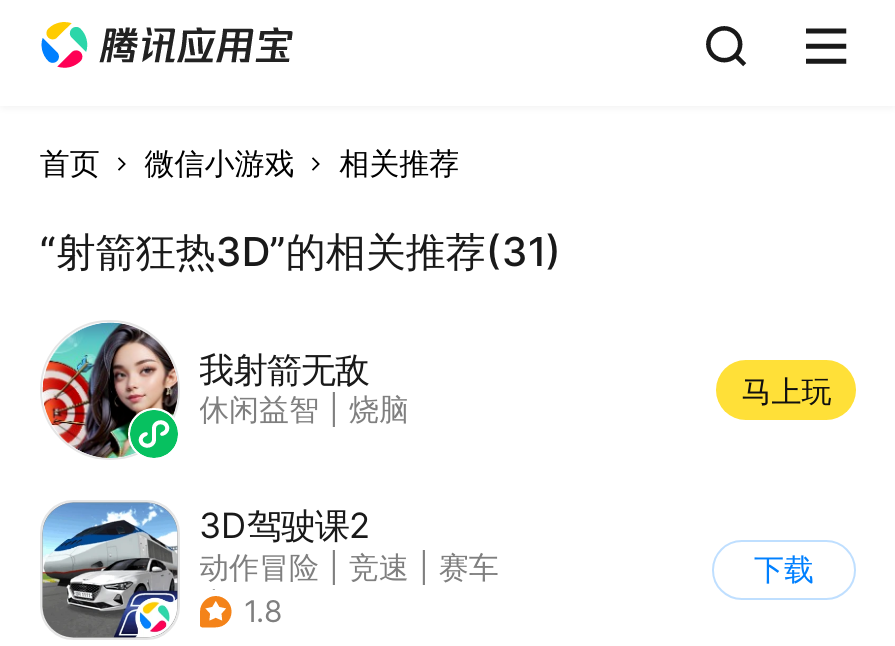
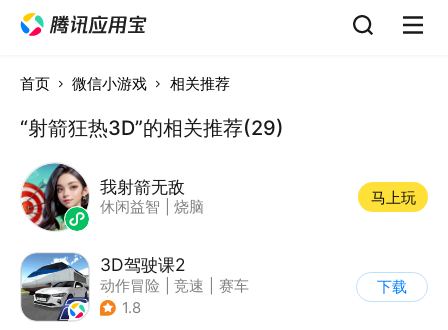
- “射箭狂热3D”的相关推荐(31)
+ “射箭狂热3D”的相关推荐(29)
